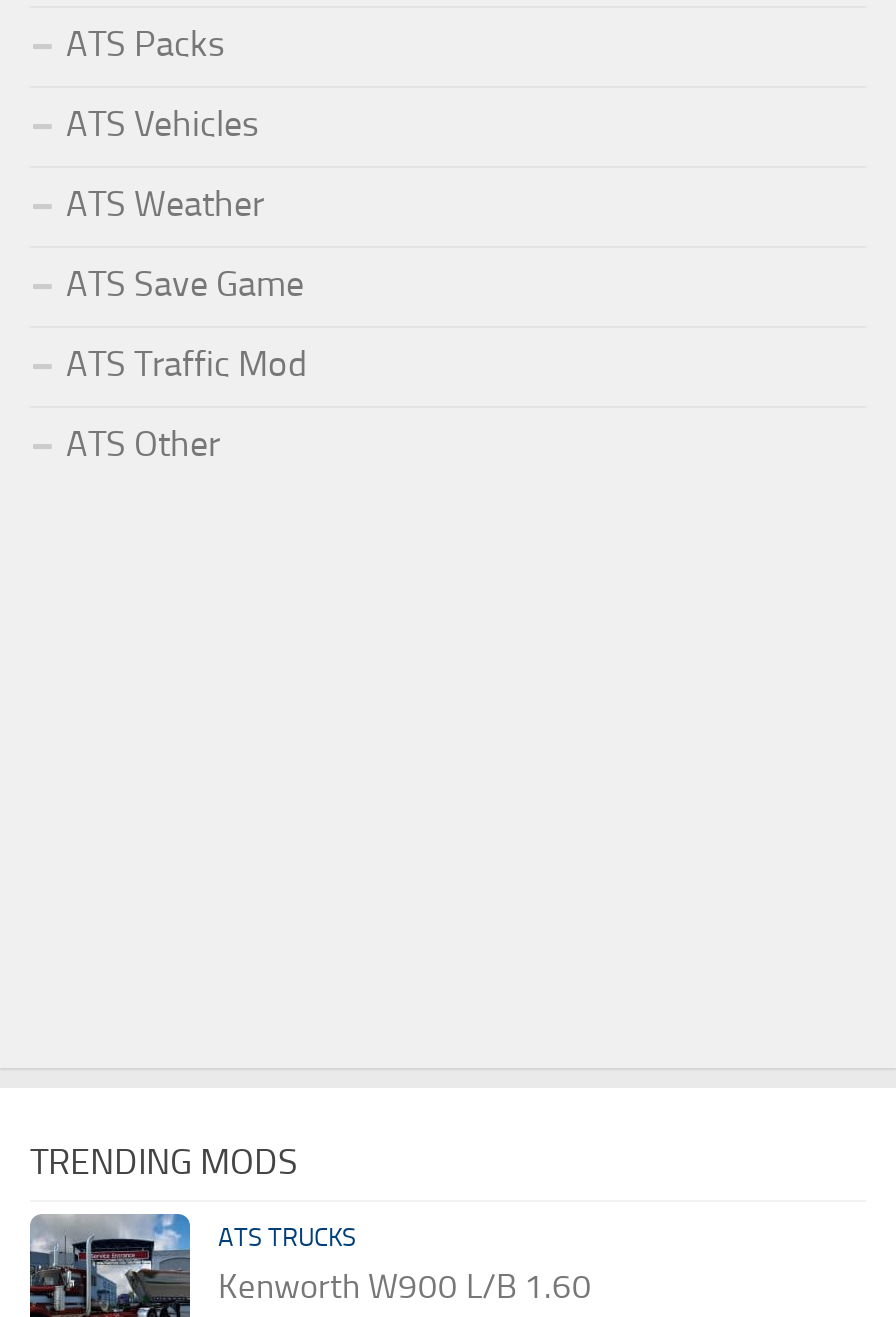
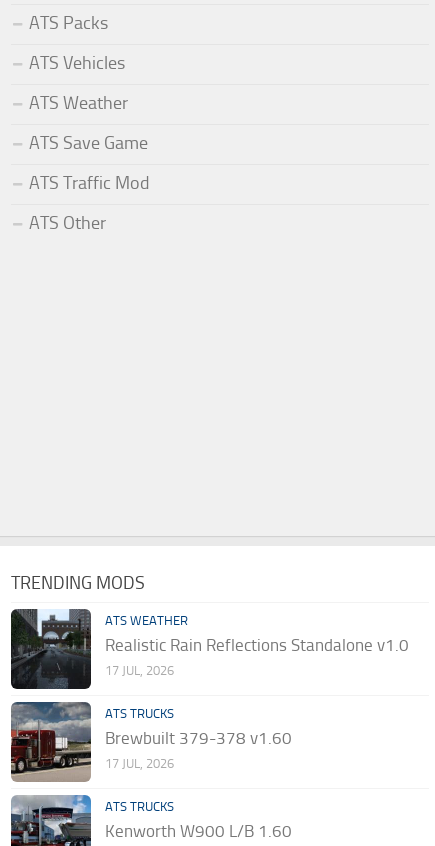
+ [image]

+ [image]
+ ATS WEATHER
+ Realistic Rain Reflections Standalone v1.0
+ 17 JUL, 2026
+ ATS TRUCKS
+ Brewbuilt 379-378 v1.60
+ 17 JUL, 2026
